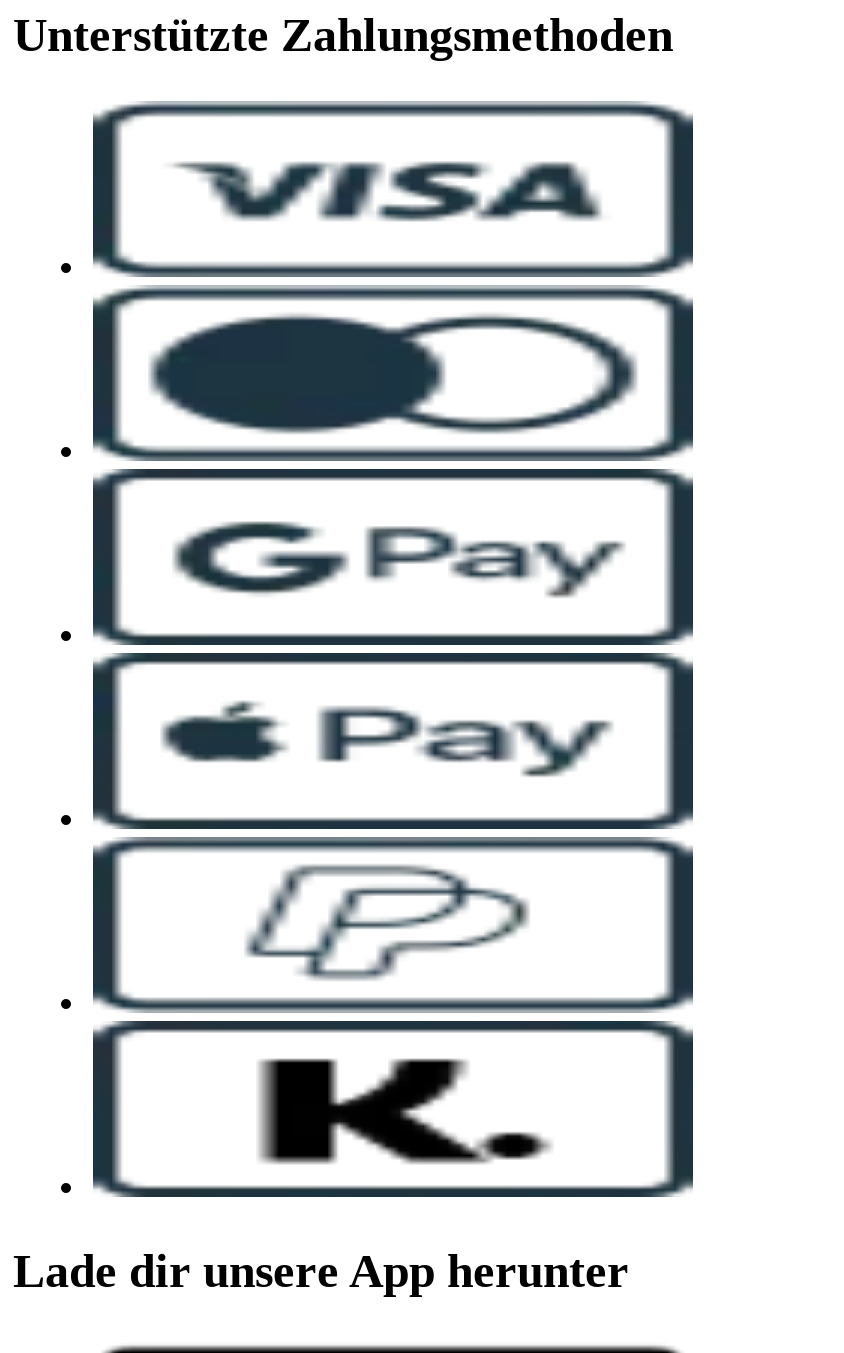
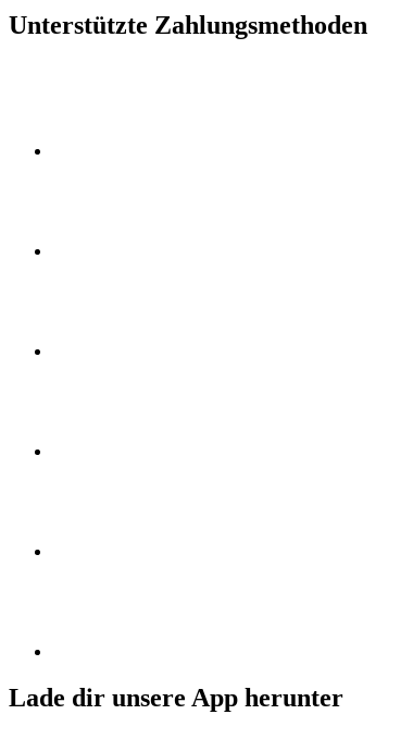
- [image]
